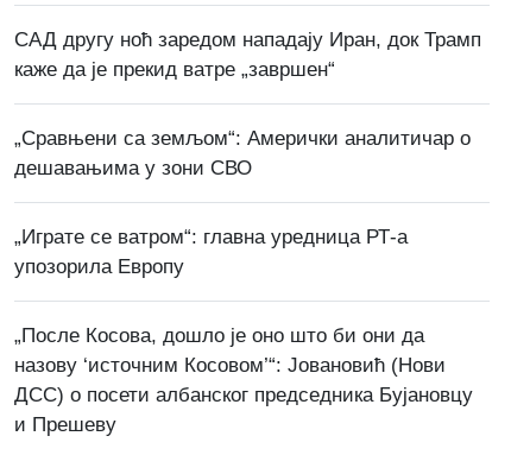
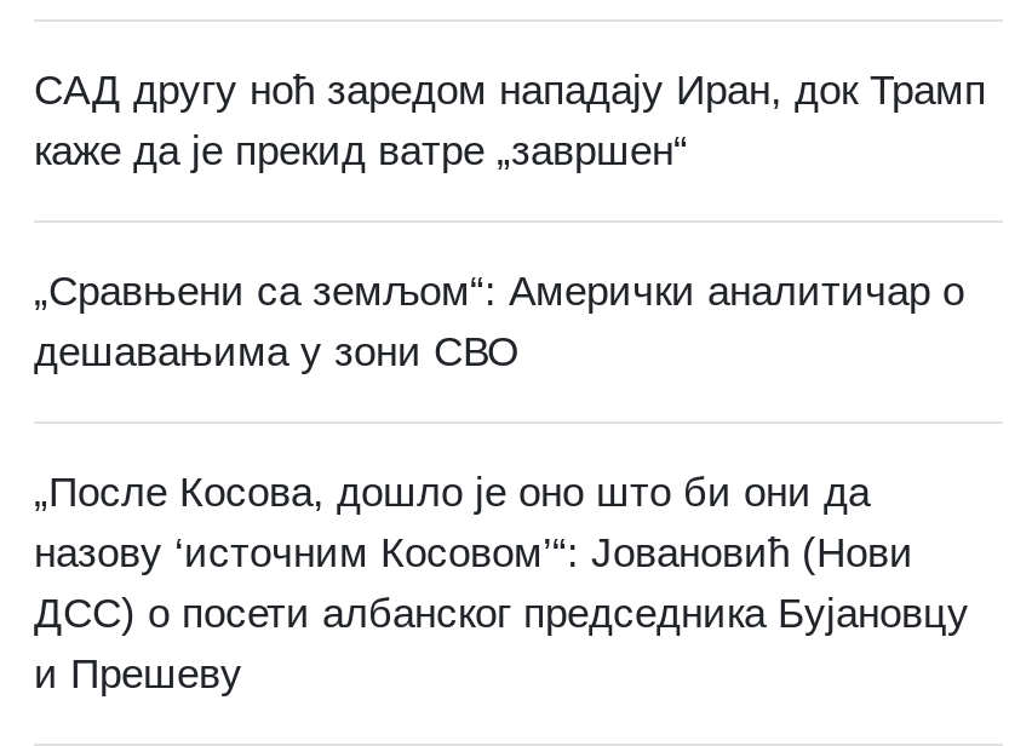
- „Играте се ватром“: главна уредница РТ-а
- упозорила Европу
